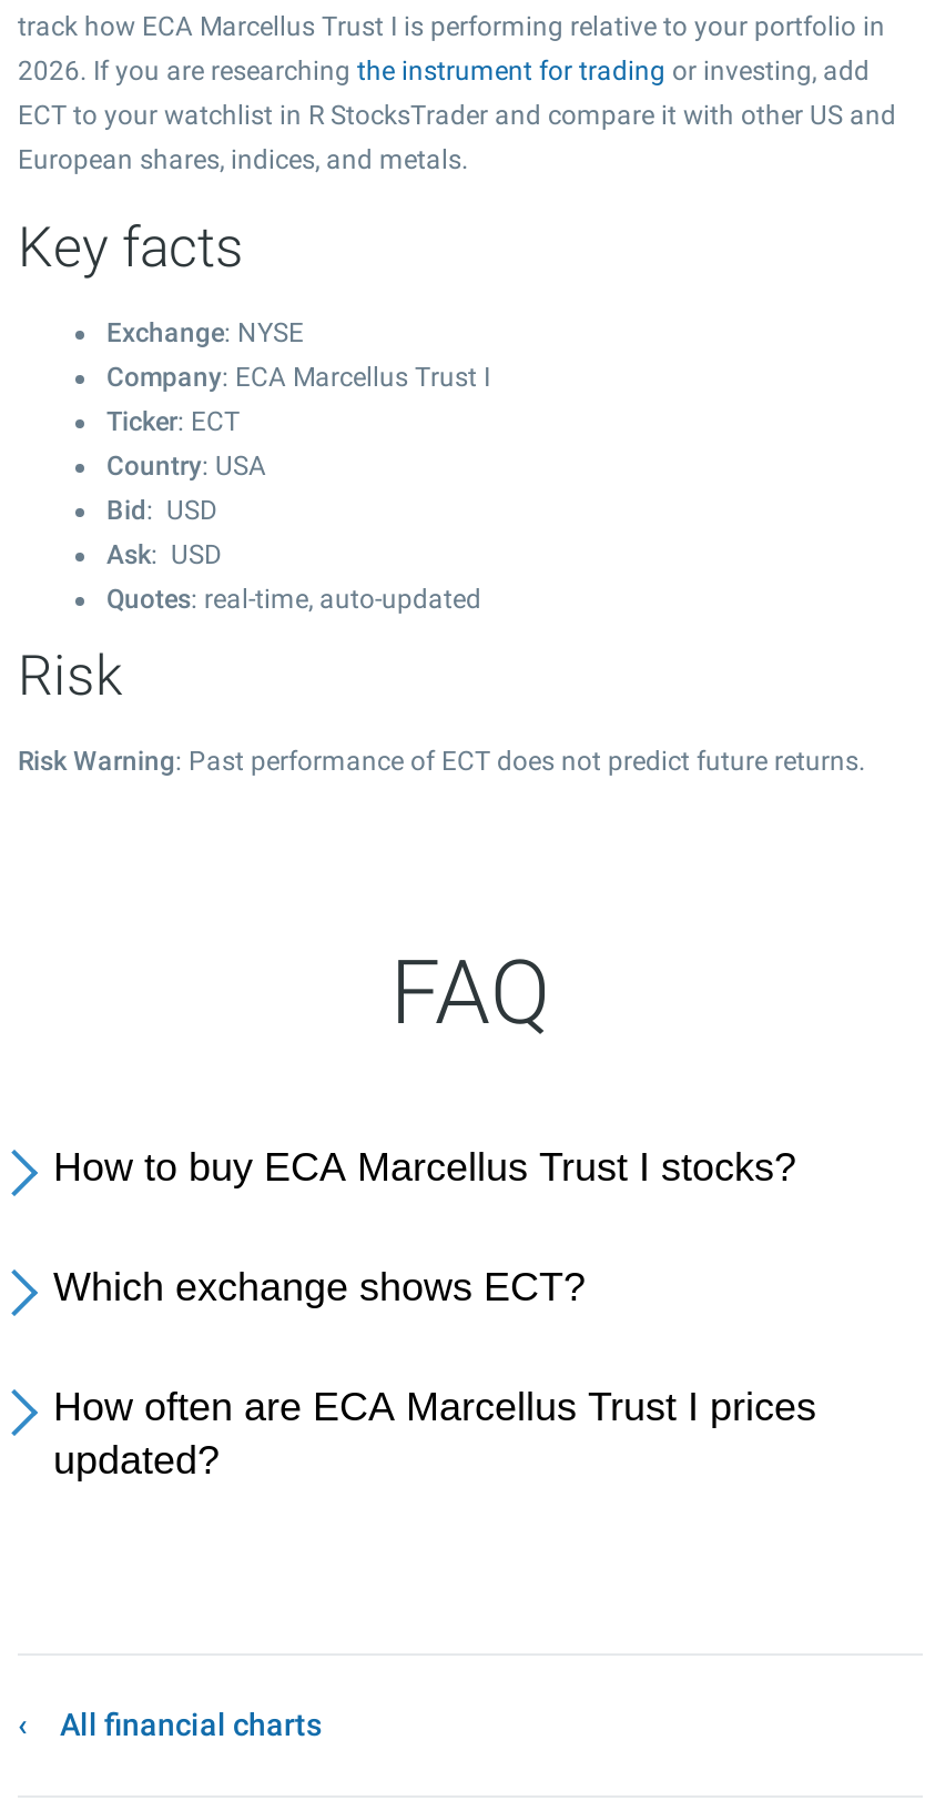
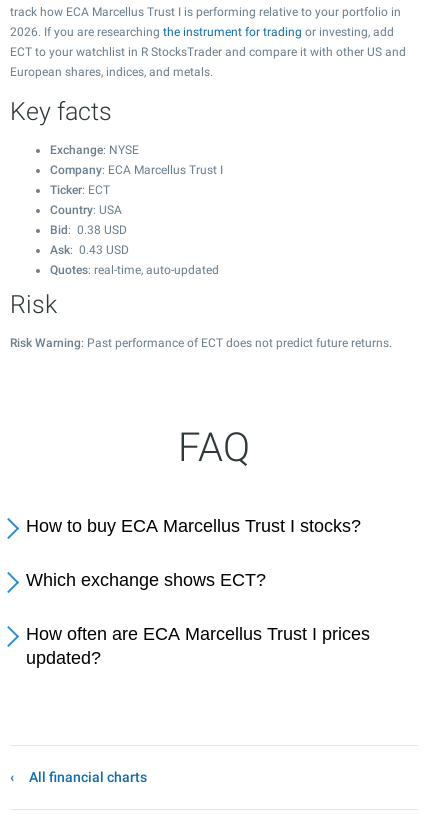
- Bid: USD
- Ask: USD
+ Bid: 0.38 USD
+ Ask: 0.43 USD
